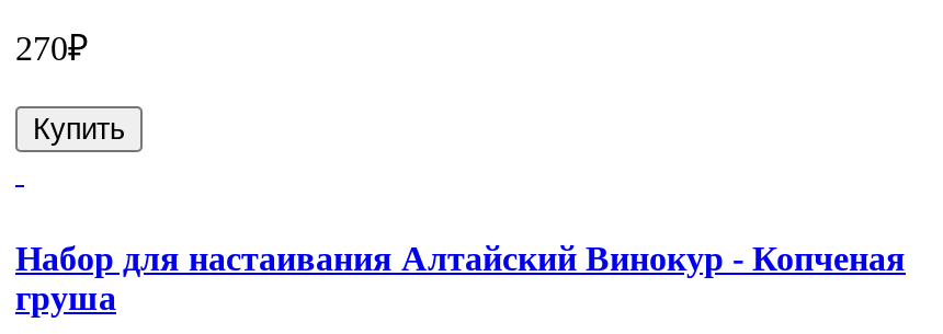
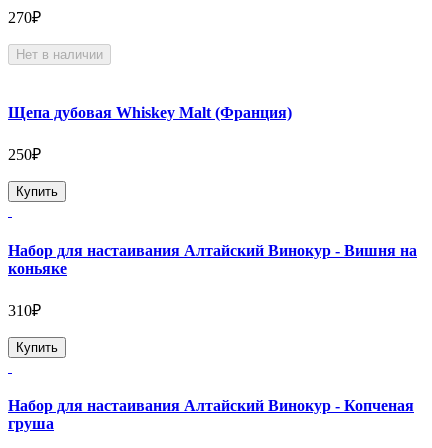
+ Нет в наличии
+ Щепа дубовая Whiskey Malt (Франция)
+ 250₽
+ Купить
+ Набор для настаивания Алтайский Винокур - Вишня на
+ коньяке
+ 310₽
